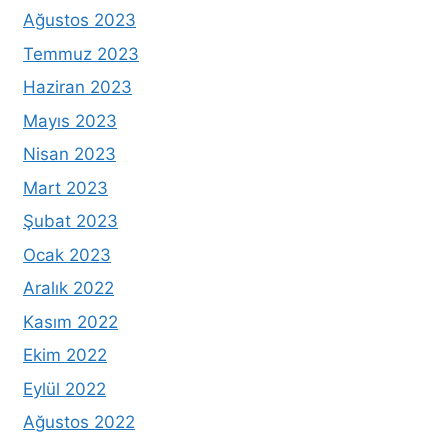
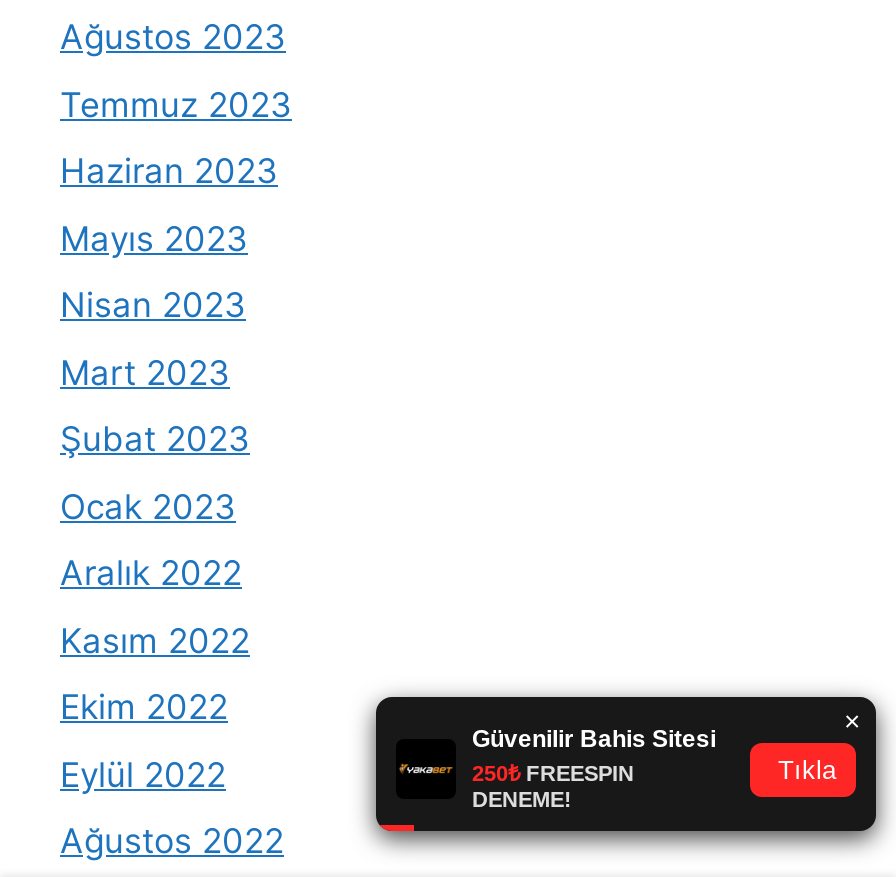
+ [image]
